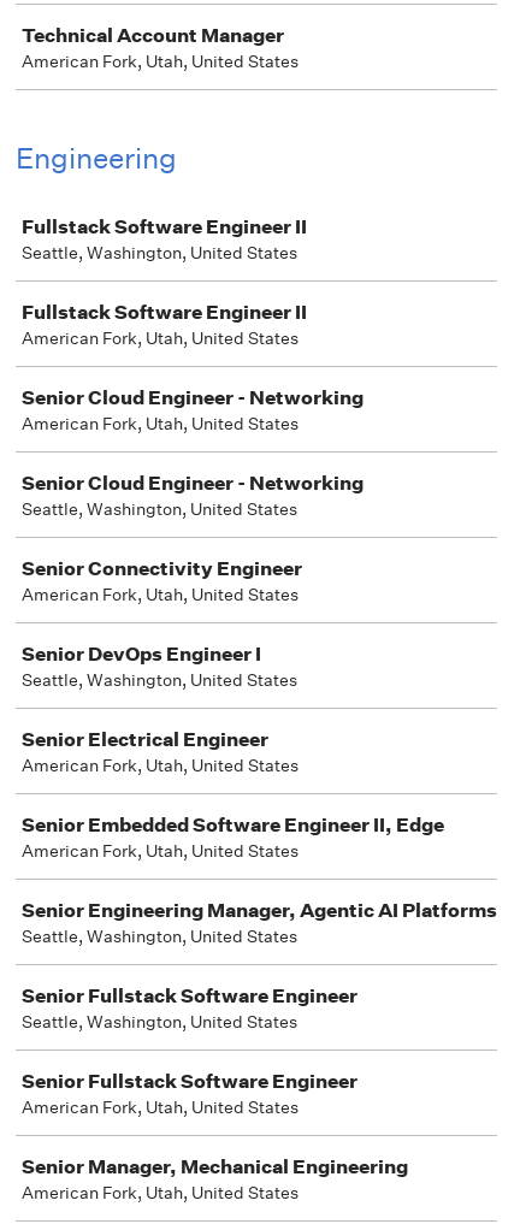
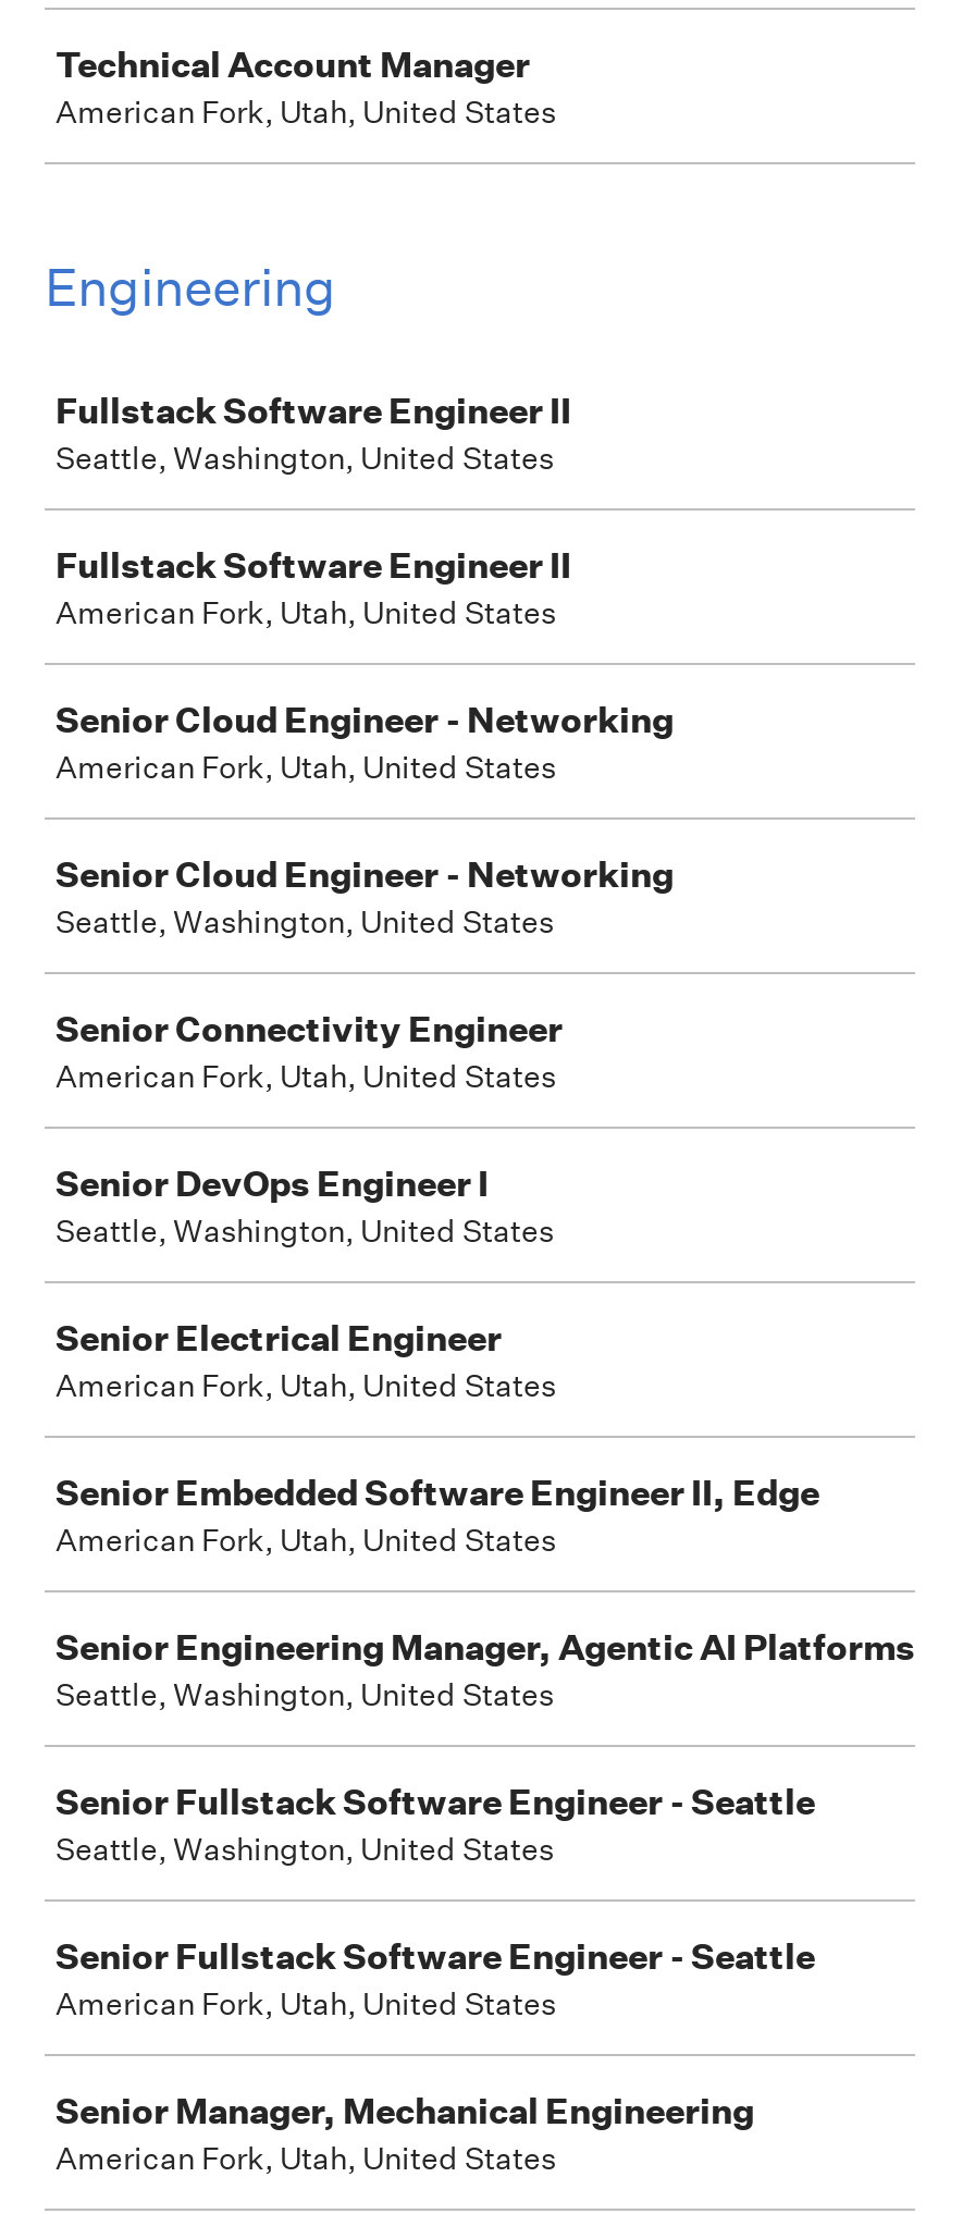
- Senior Fullstack Software Engineer
+ Senior Fullstack Software Engineer - Seattle

- Senior Fullstack Software Engineer
+ Senior Fullstack Software Engineer - Seattle
